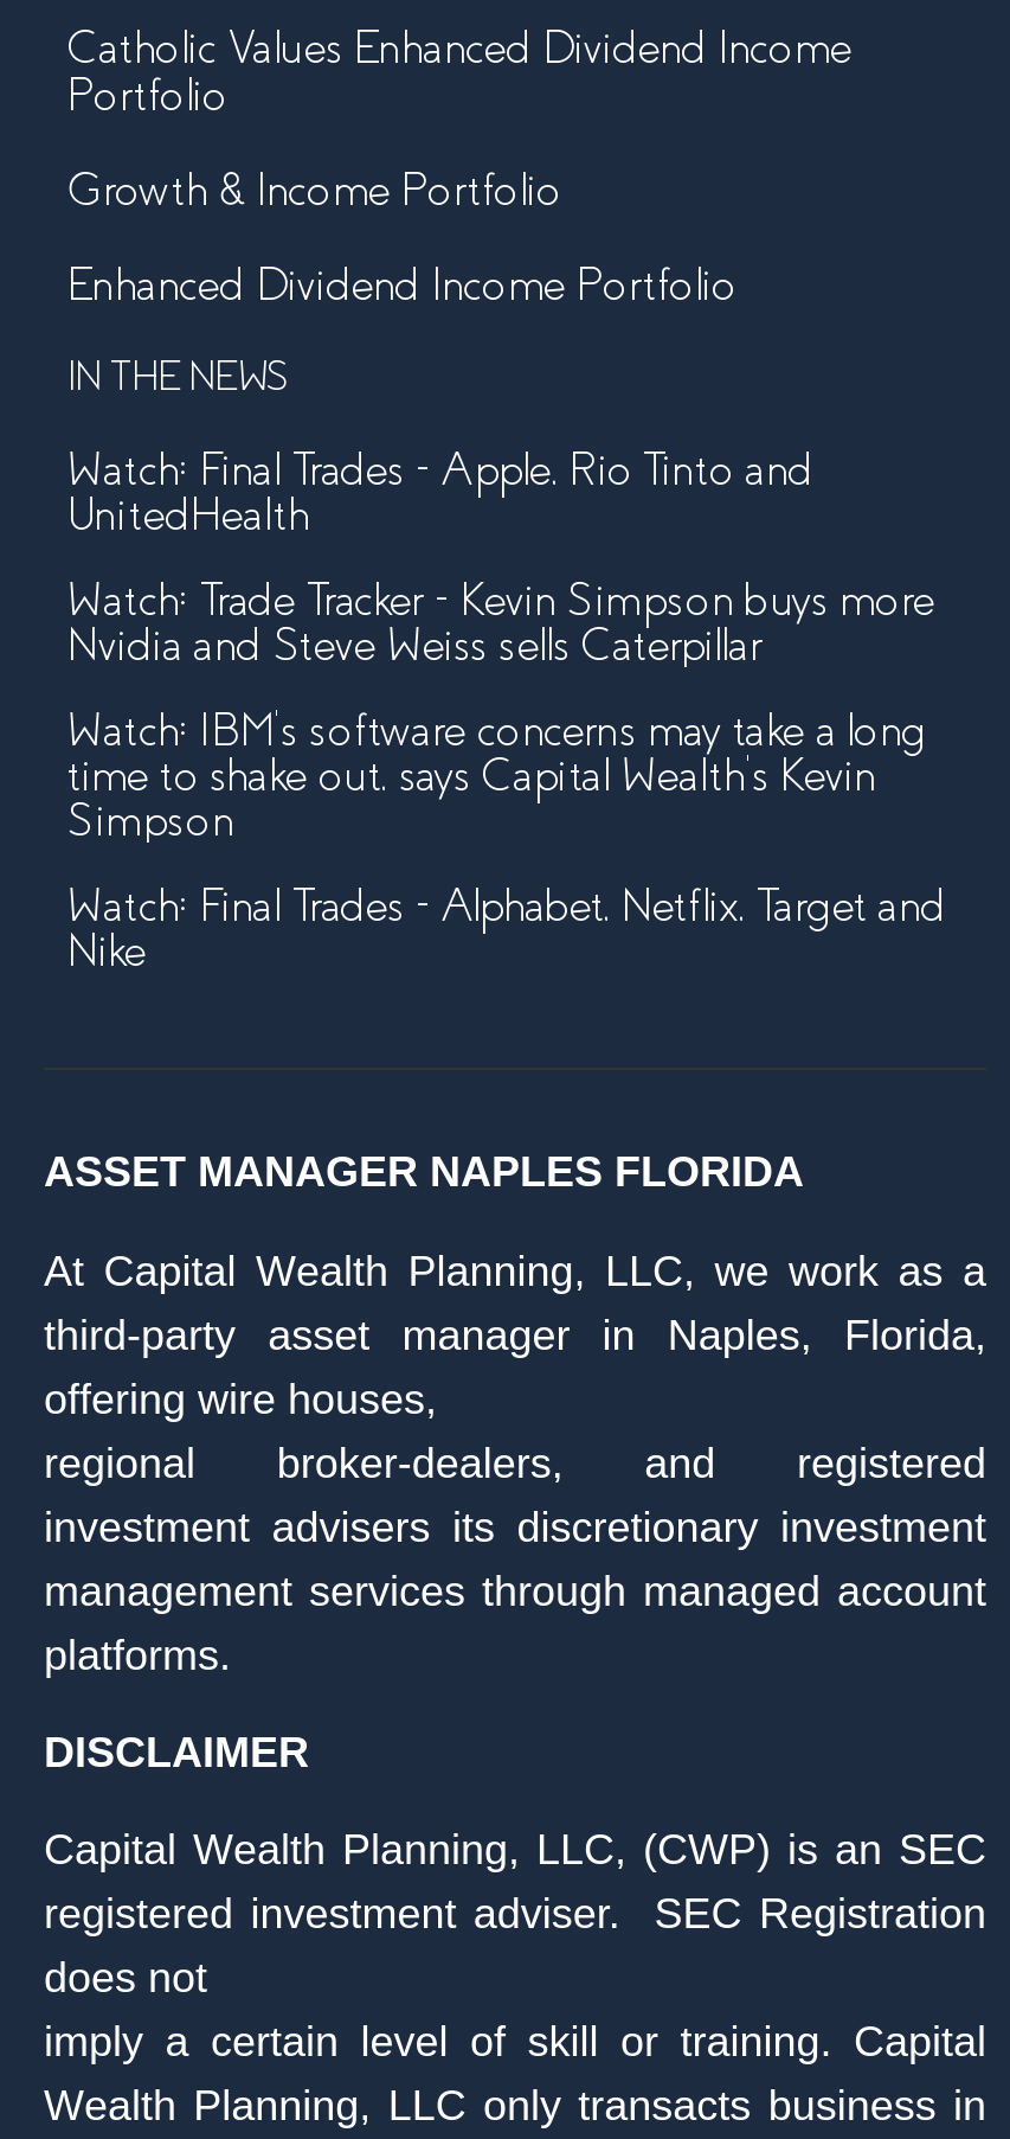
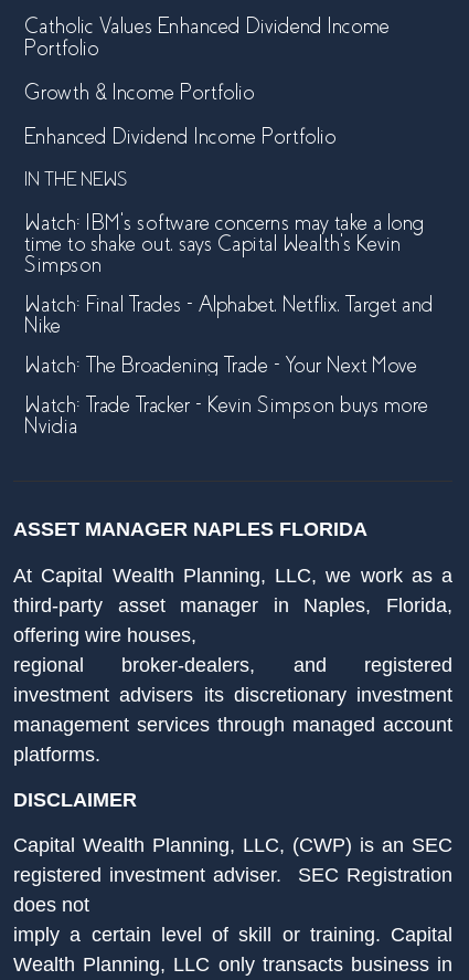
- Watch: Final Trades – Apple, Rio Tinto and
- UnitedHealth
- Nvidia and Steve Weiss sells Caterpillar

moved down: Watch: Trade Tracker – Kevin Simpson buys more

moved up: Watch: IBM’s software concerns may take a long | time to shake out, says Capital Wealth’s Kevin | Simpson | Watch: Final Trades – Alphabet, Netflix, Target and | Nike

+ Watch: The Broadening Trade – Your Next Move
+ Nvidia
